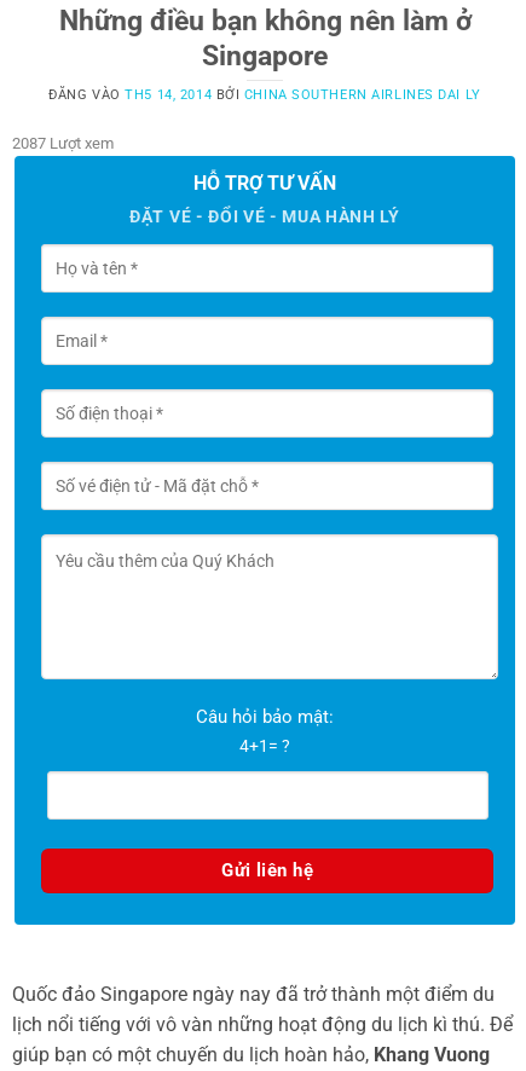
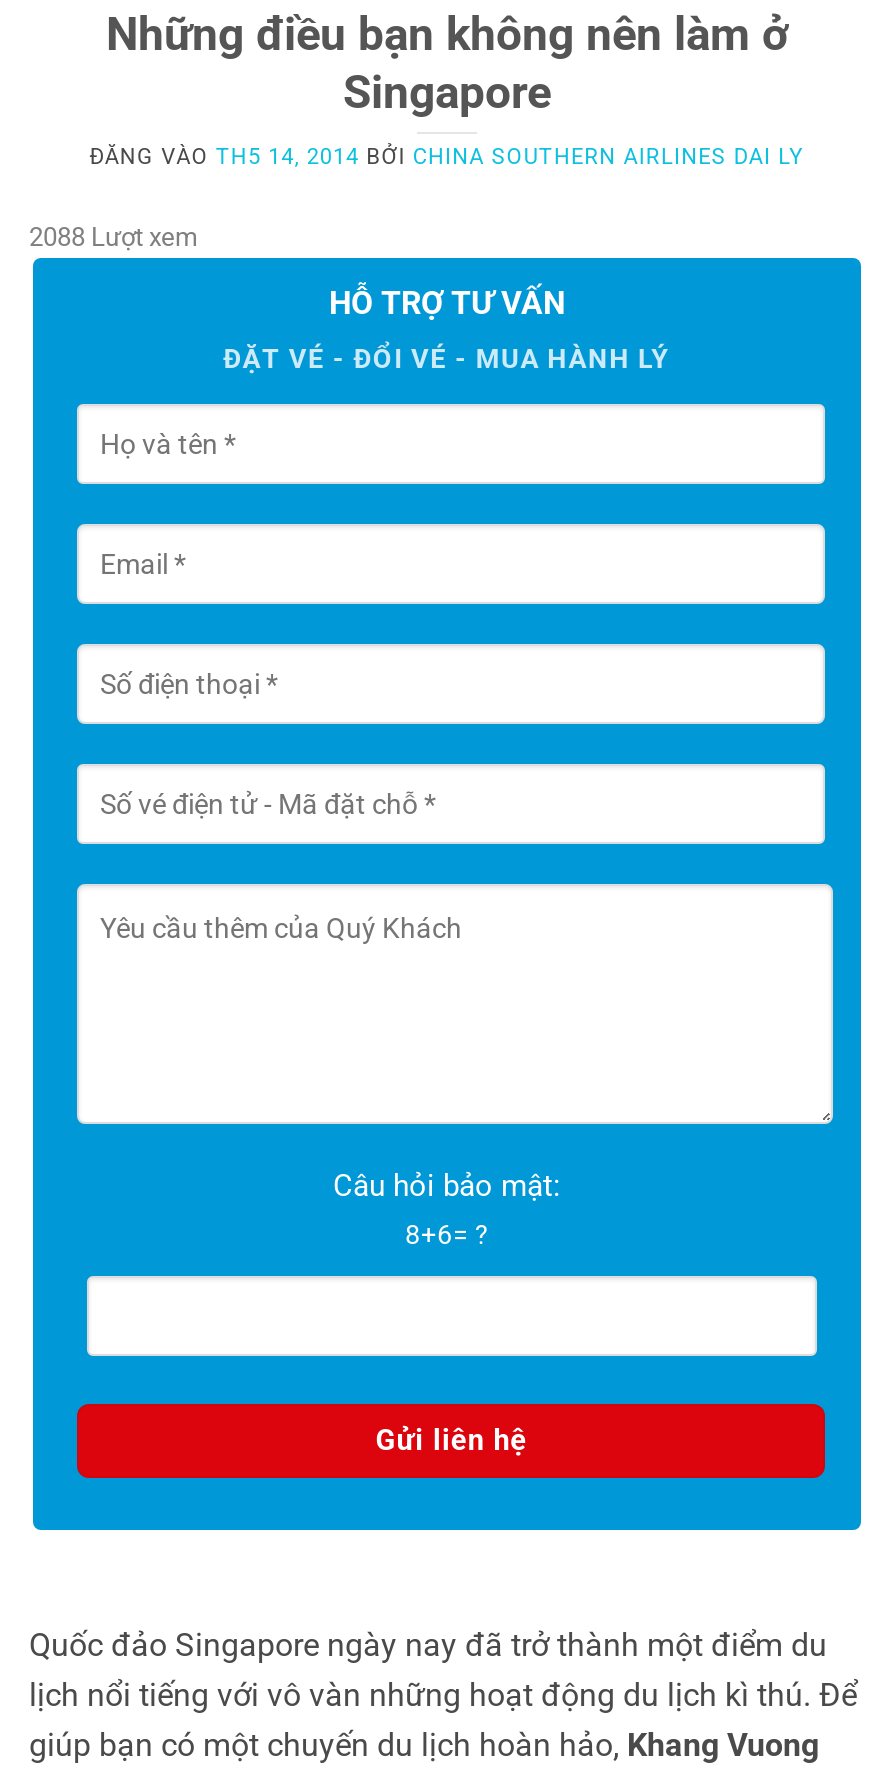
- 2087 Lượt xem
+ 2088 Lượt xem

- 4+1= ?
+ 8+6= ?
